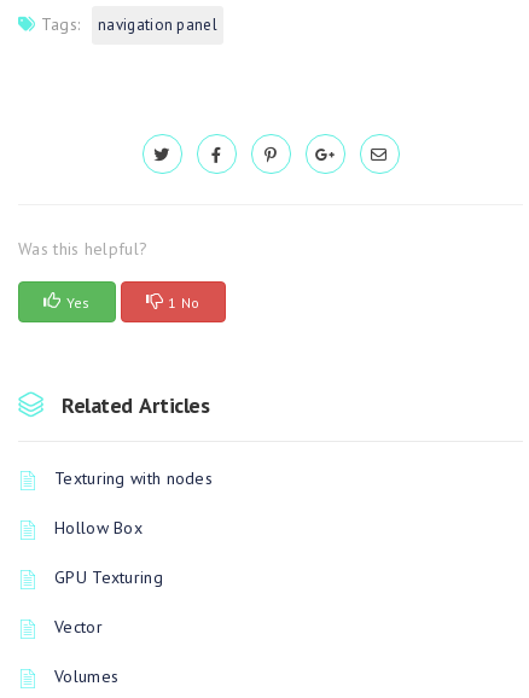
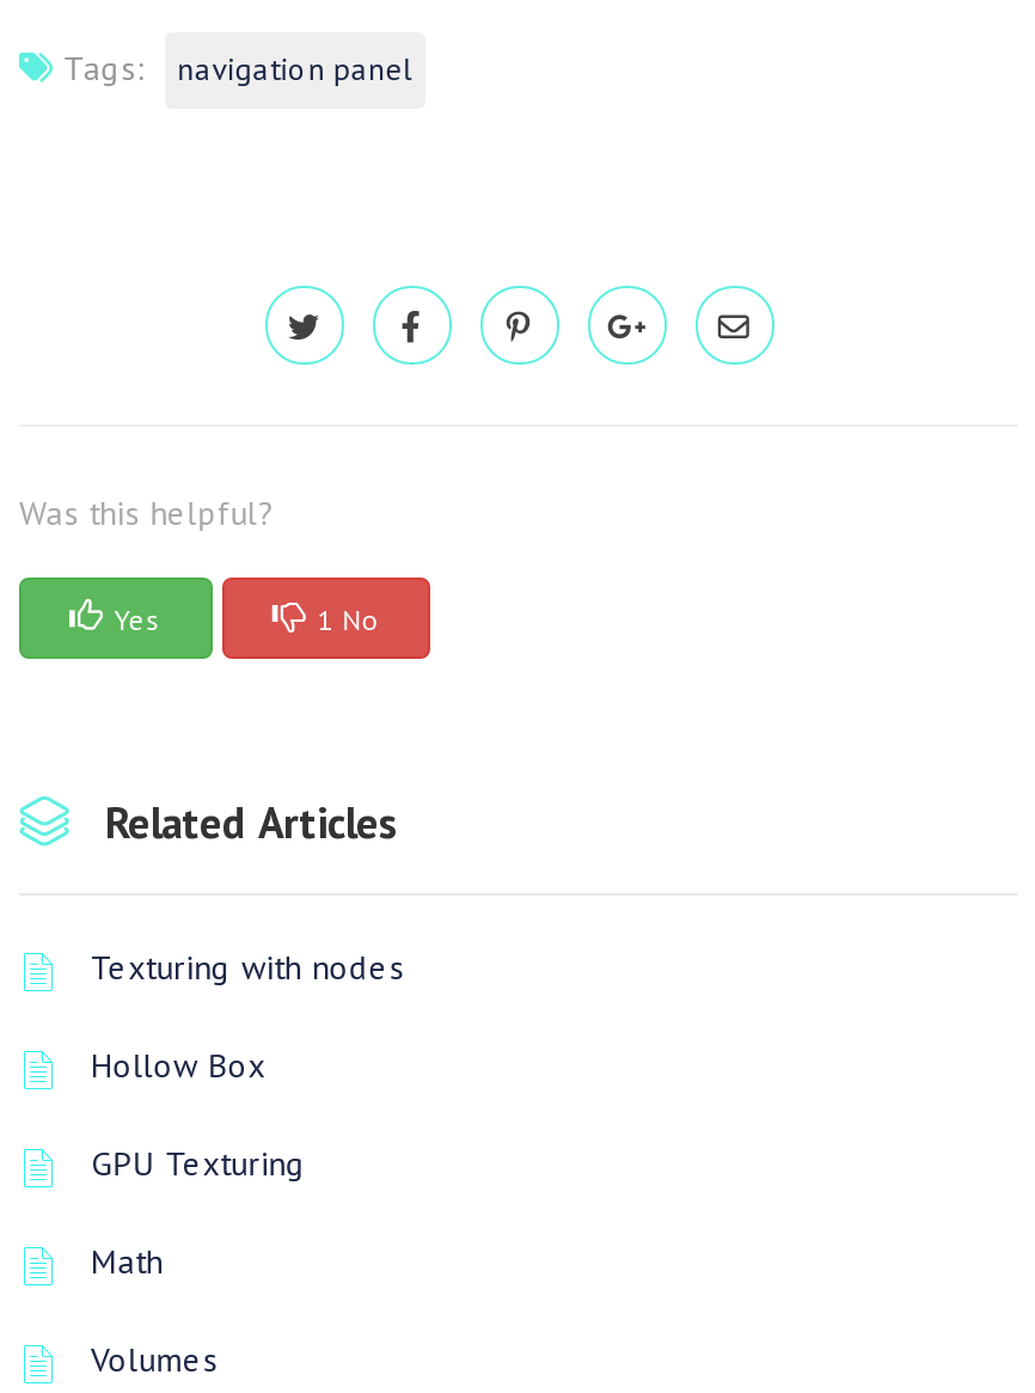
- Vector
+ Math
